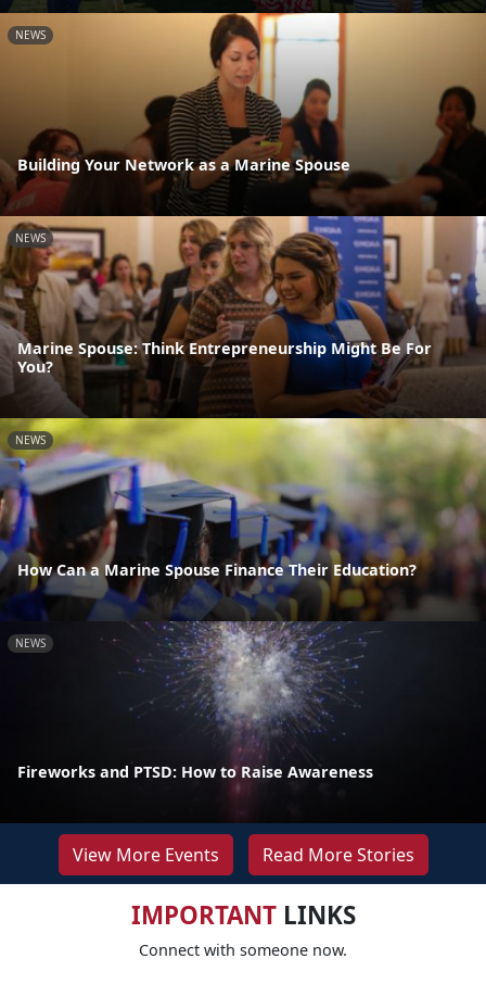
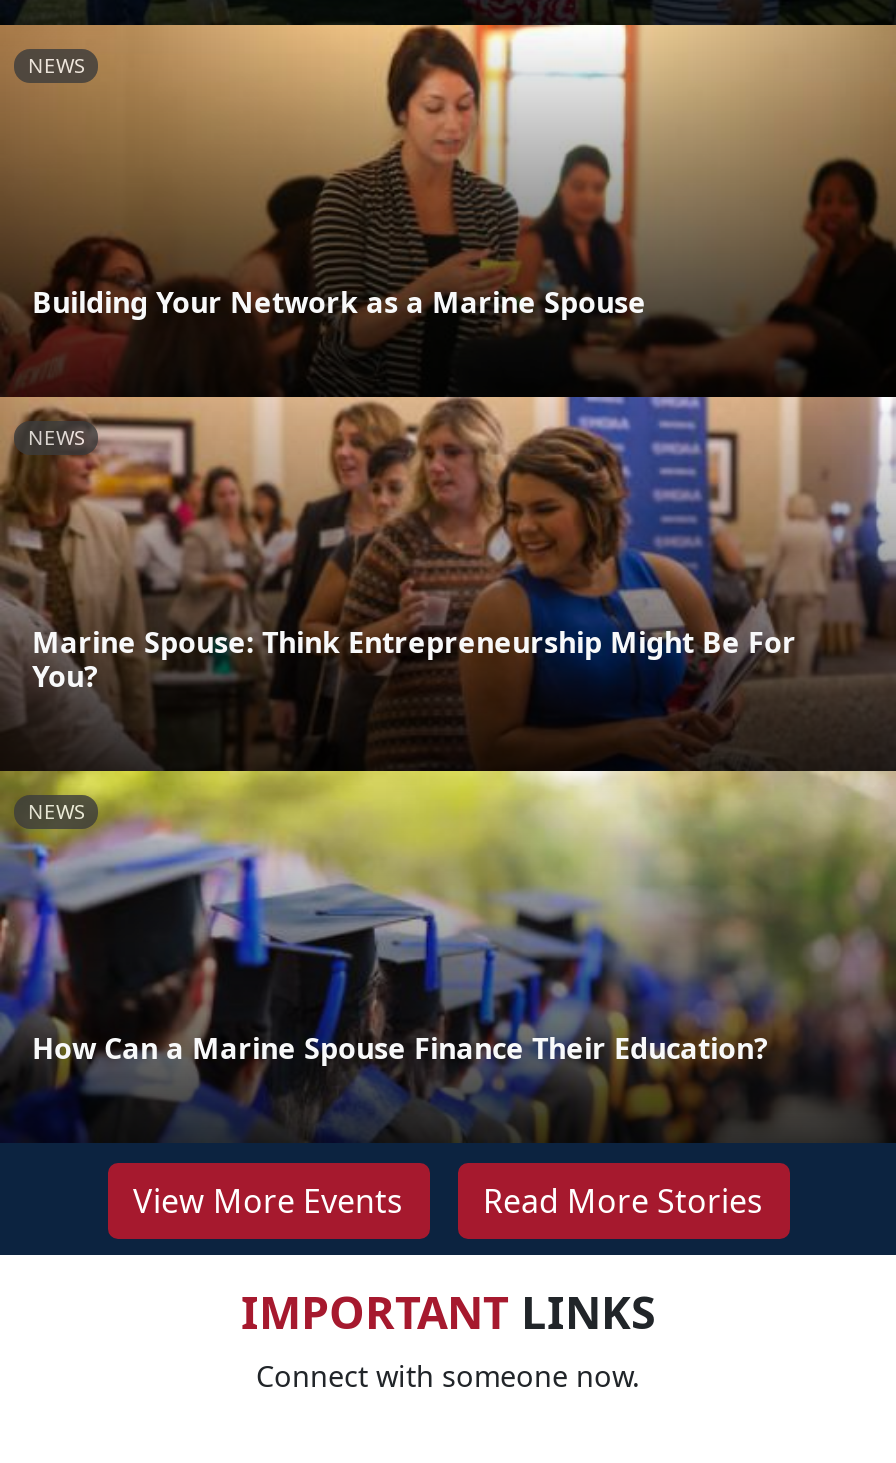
- [image]
- NEWS

- Fireworks and PTSD: How to Raise Awareness
